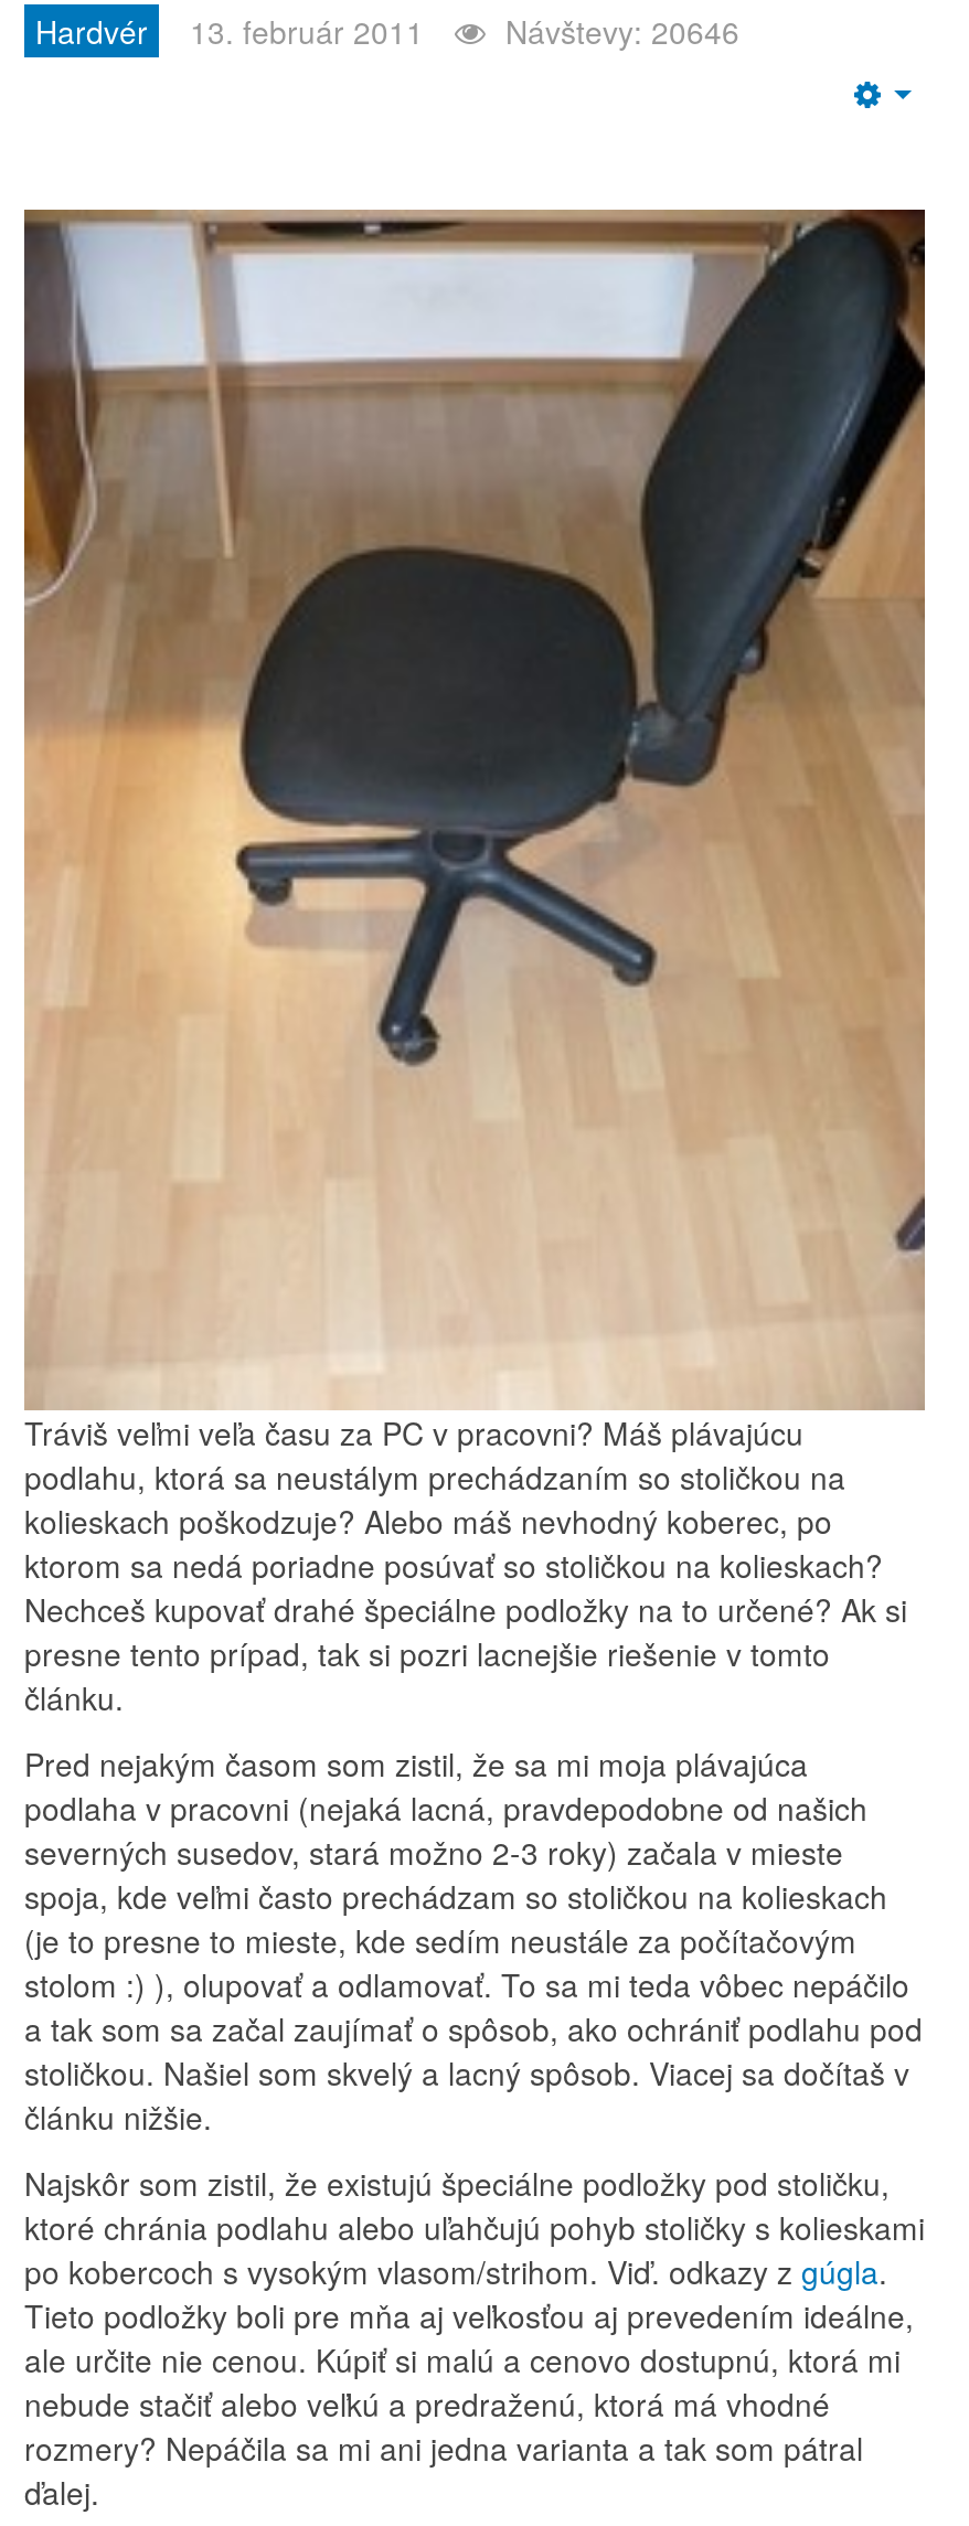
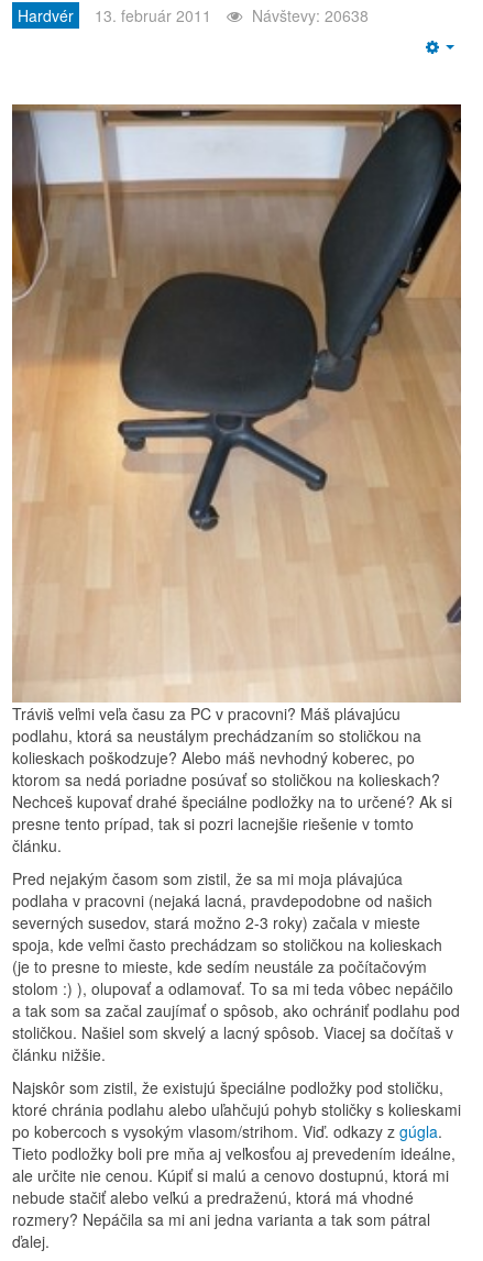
- Hardvér 13. február 2011 Návštevy: 20646
+ Hardvér 13. február 2011 Návštevy: 20638
